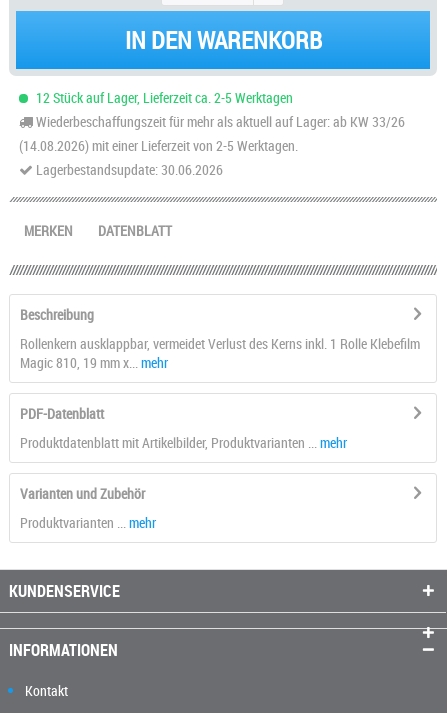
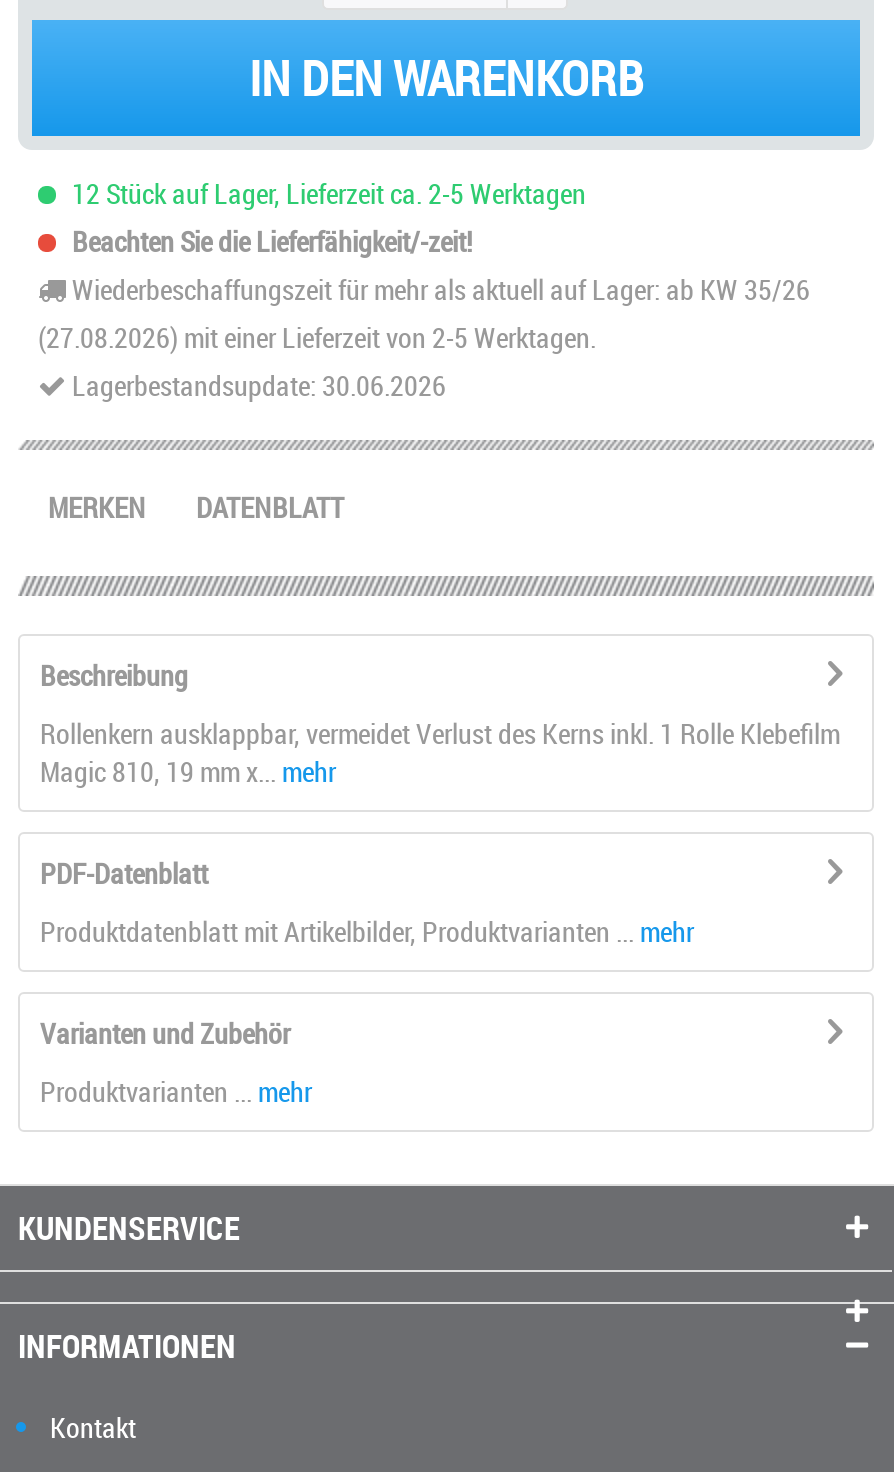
- Wiederbeschaffungszeit für mehr als aktuell auf Lager: ab KW 33/26
- (14.08.2026) mit einer Lieferzeit von 2-5 Werktagen.
+ Beachten Sie die Lieferfähigkeit/-zeit!
+ Wiederbeschaffungszeit für mehr als aktuell auf Lager: ab KW 35/26
+ (27.08.2026) mit einer Lieferzeit von 2-5 Werktagen.
